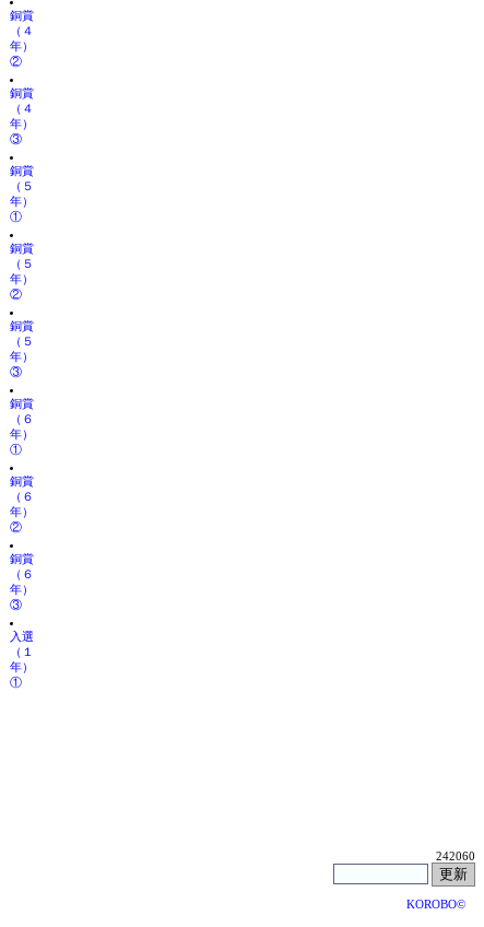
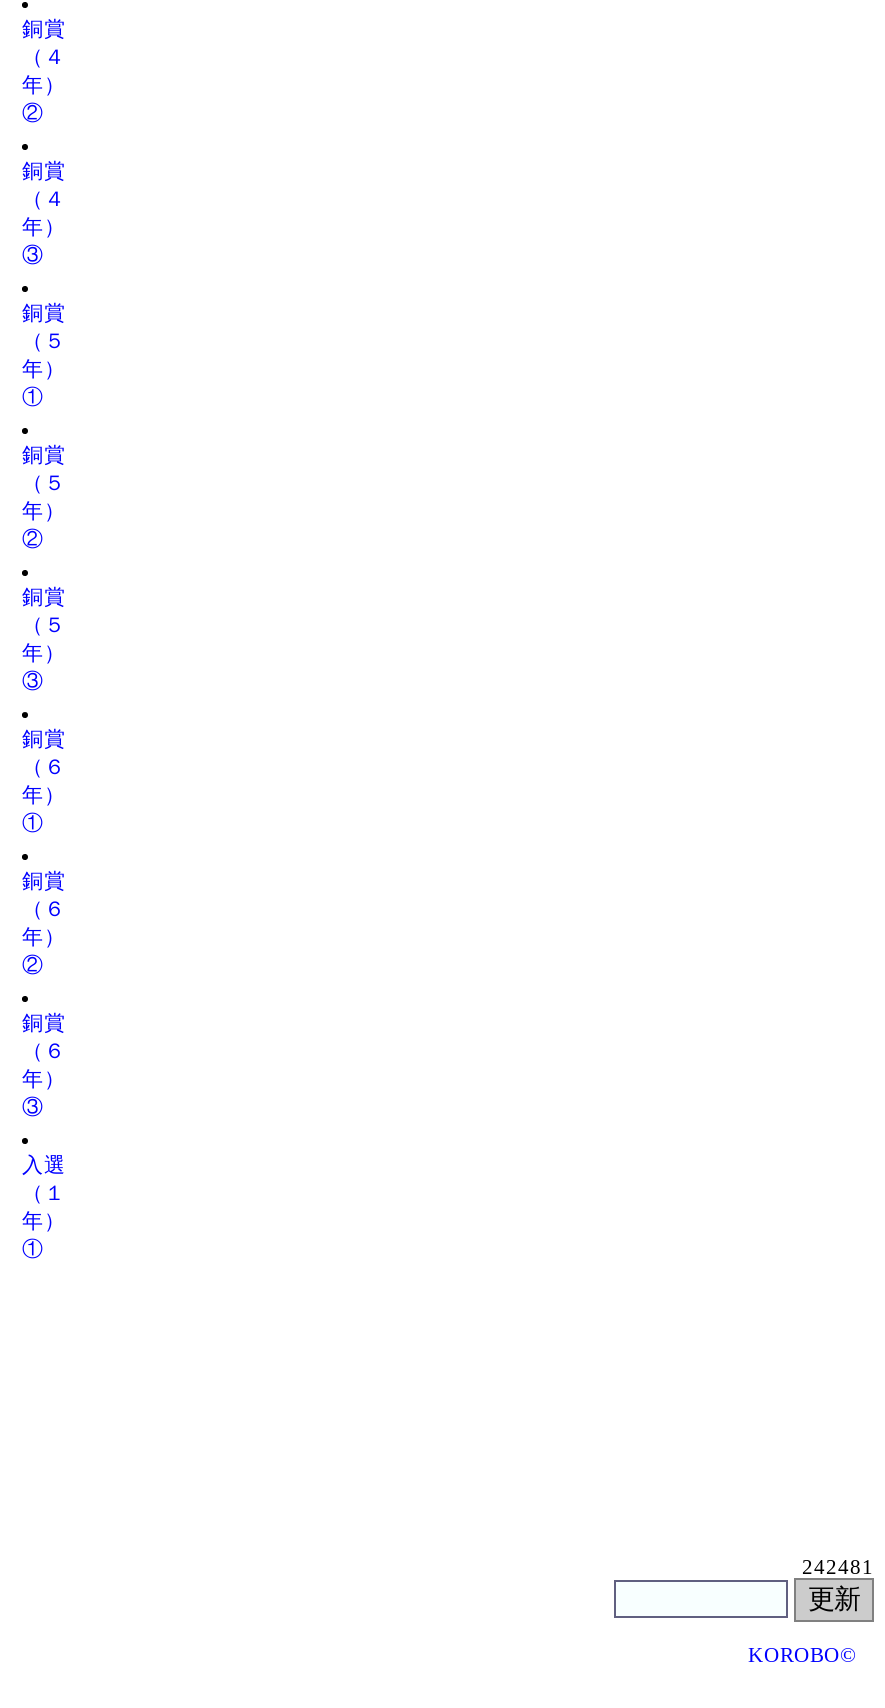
- 242060
+ 242481
